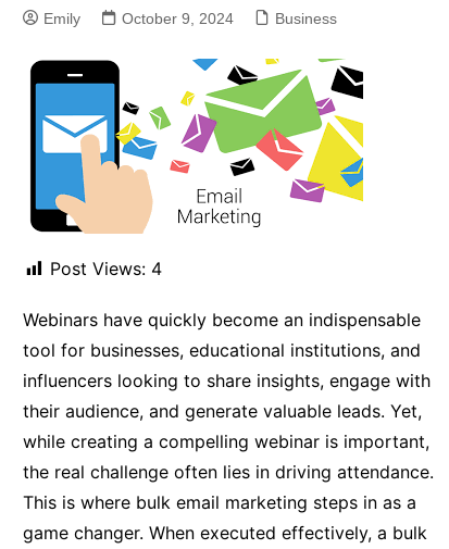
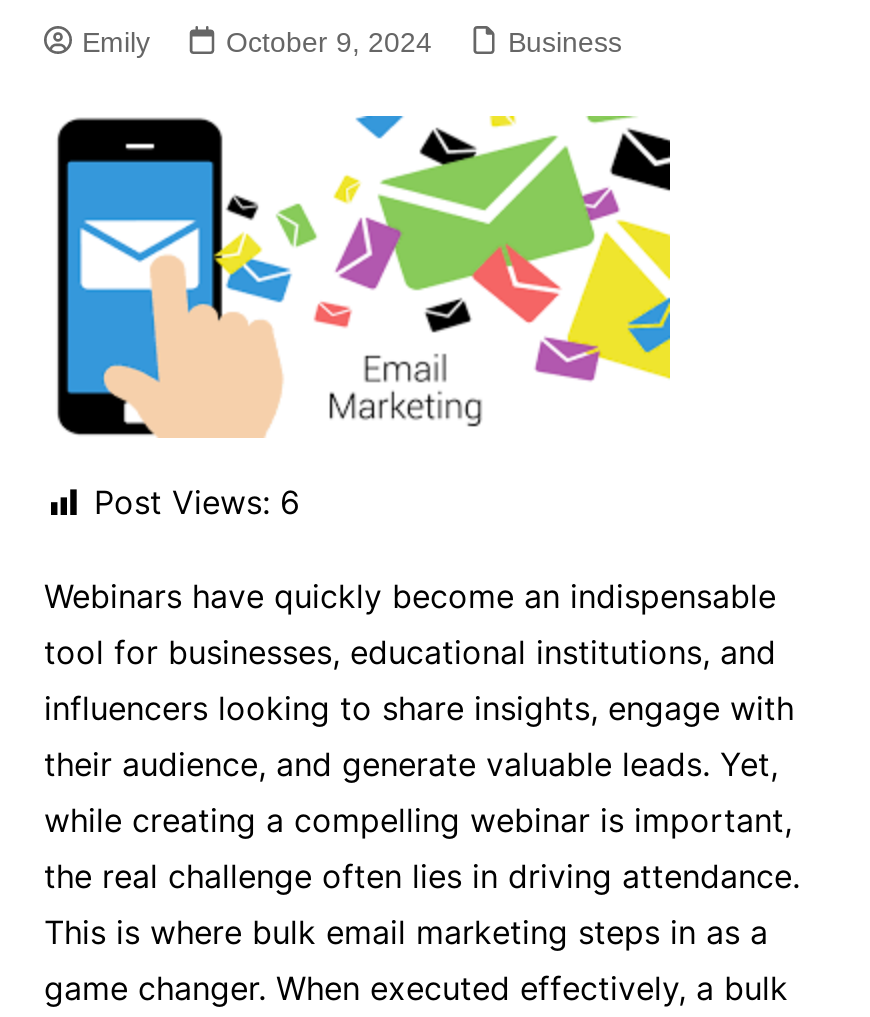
- Post Views: 4
+ Post Views: 6
